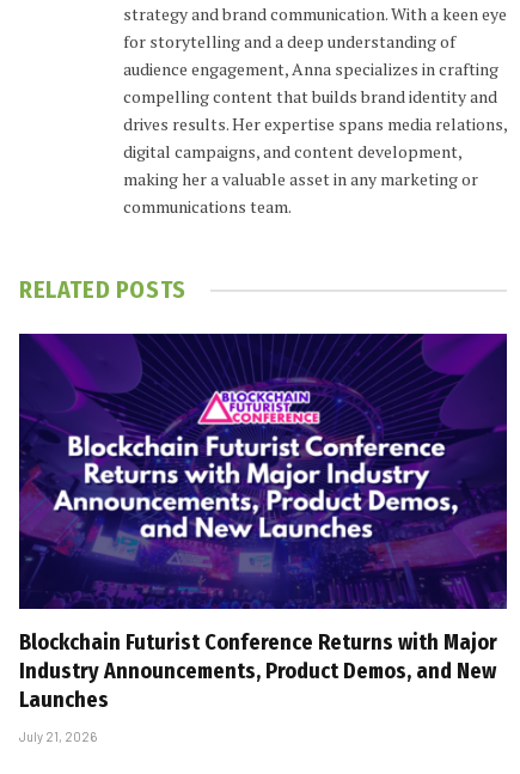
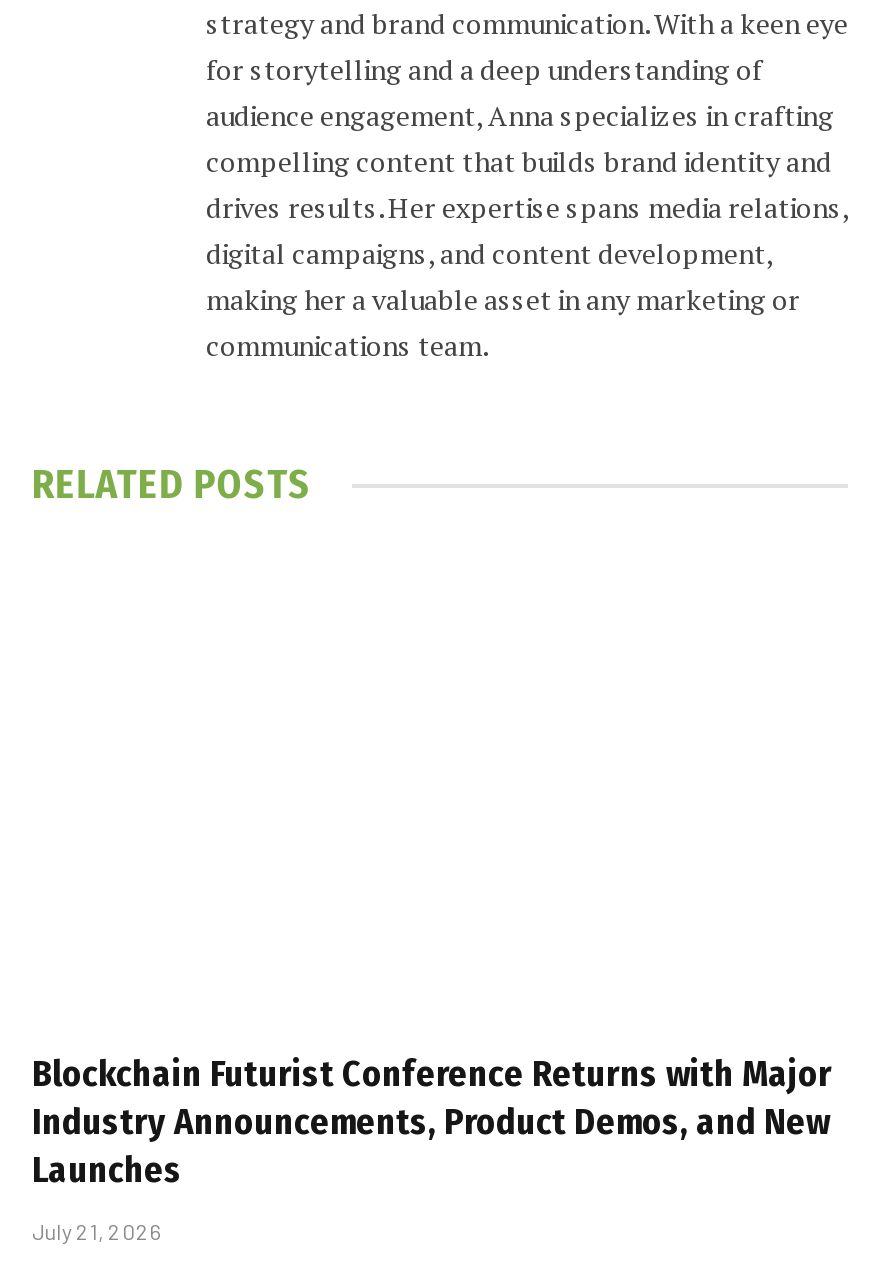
- [image]
